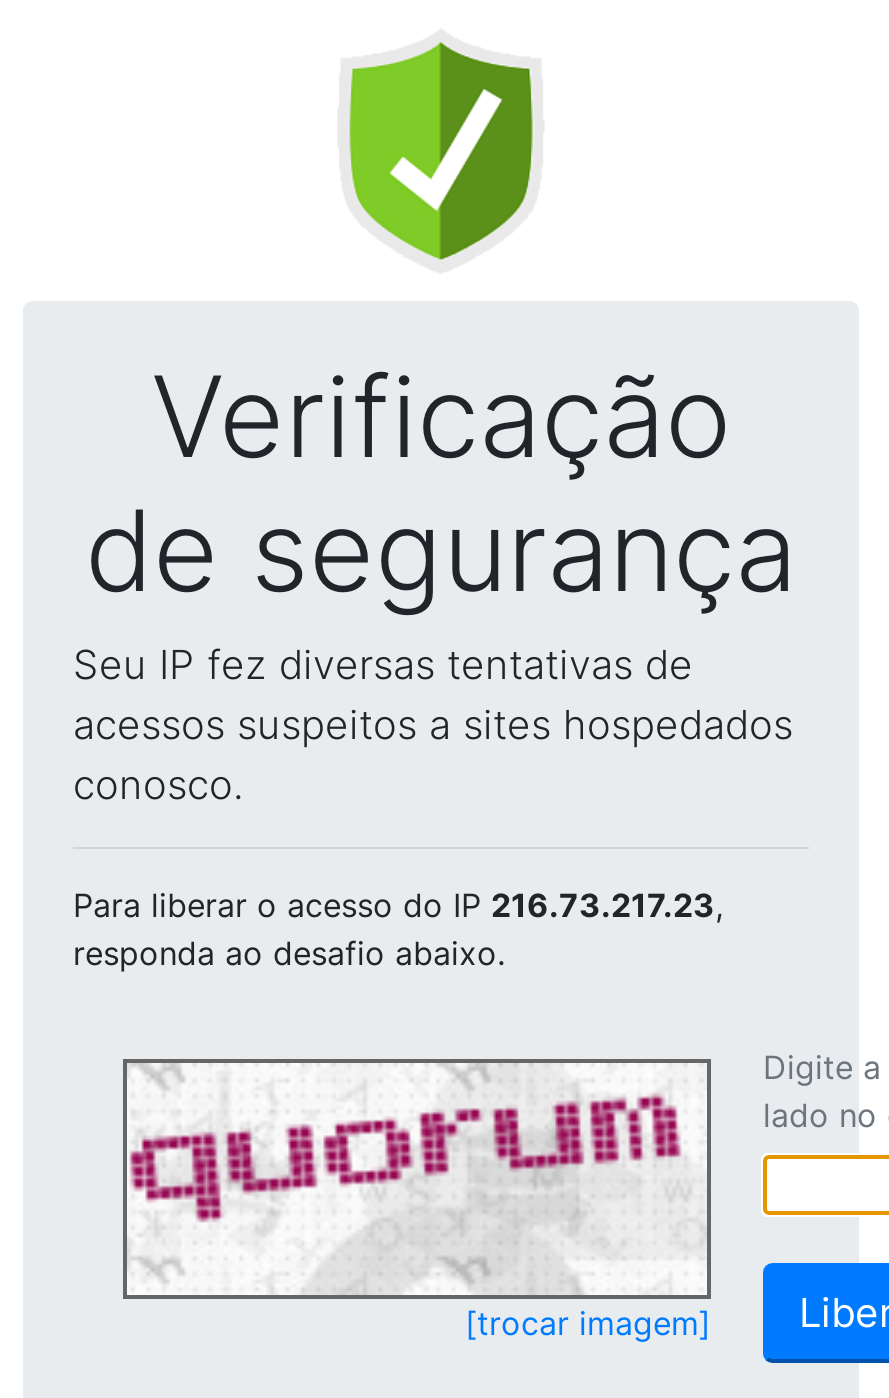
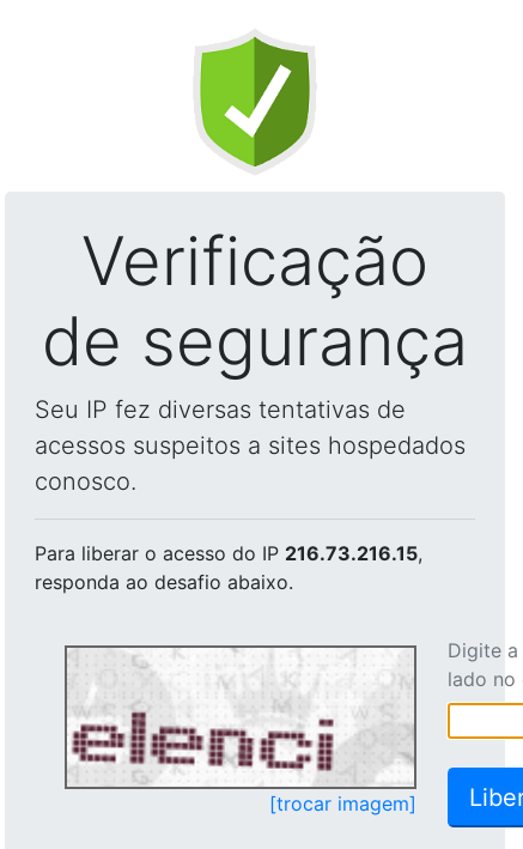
- Para liberar o acesso do IP 216.73.217.23,
+ Para liberar o acesso do IP 216.73.216.15,

- [image]
+ [image]
